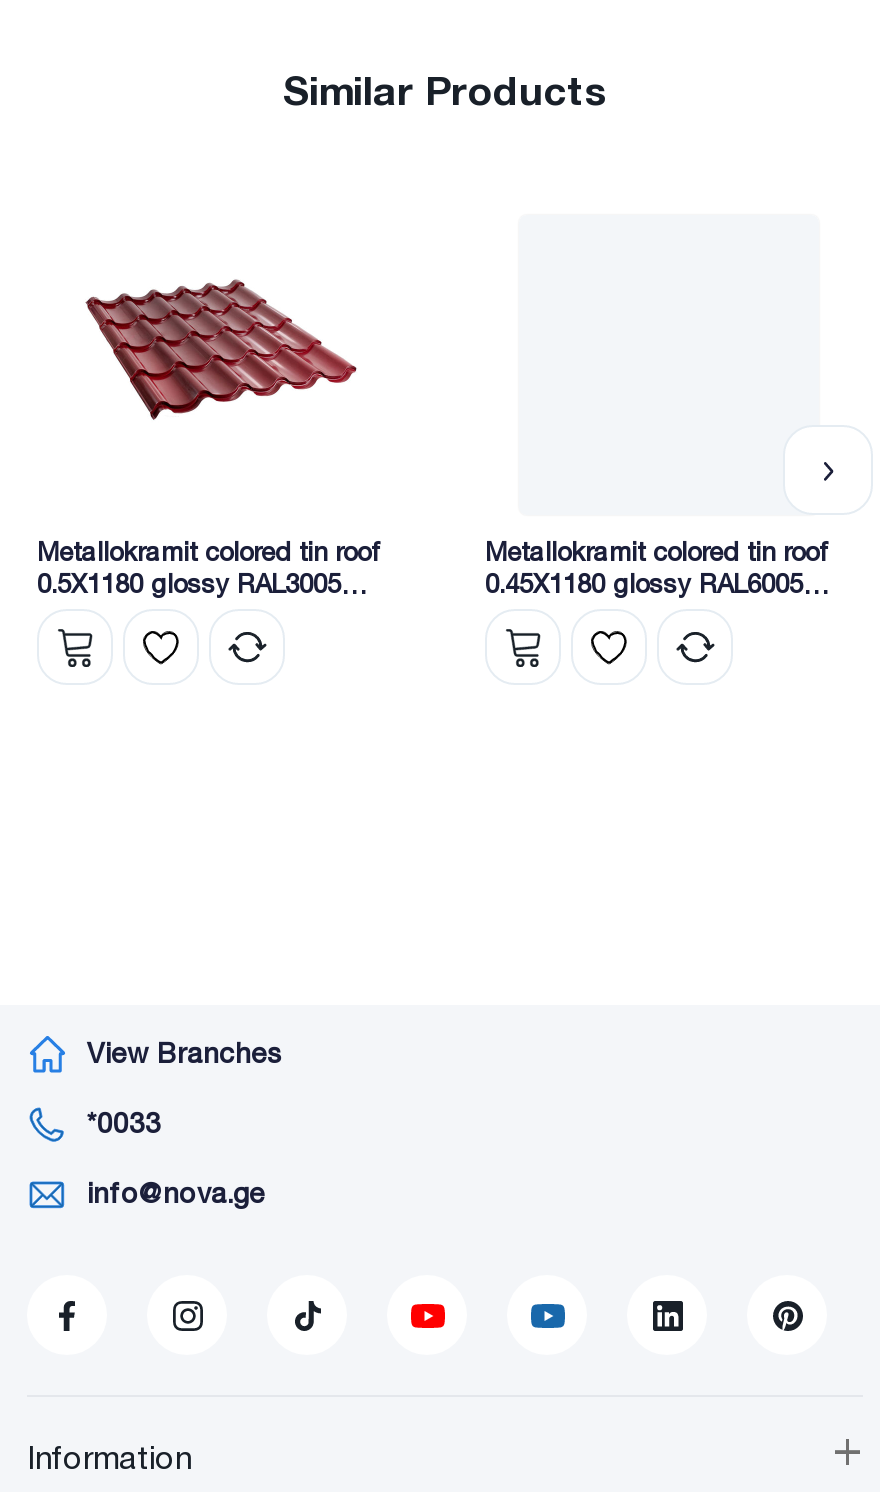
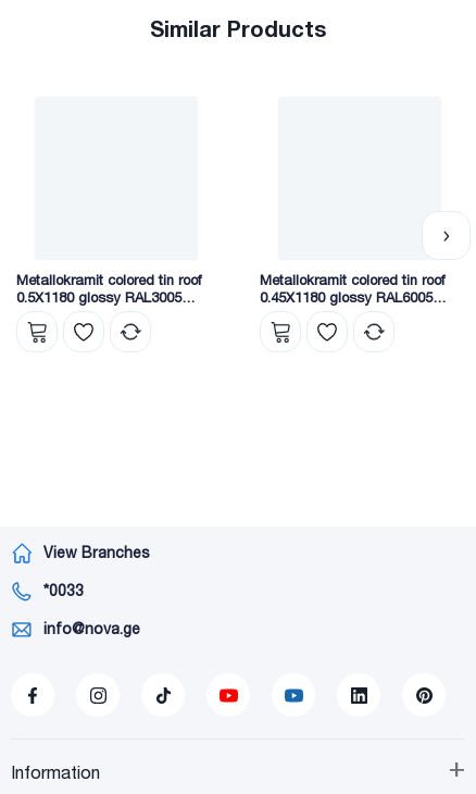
- [image]
